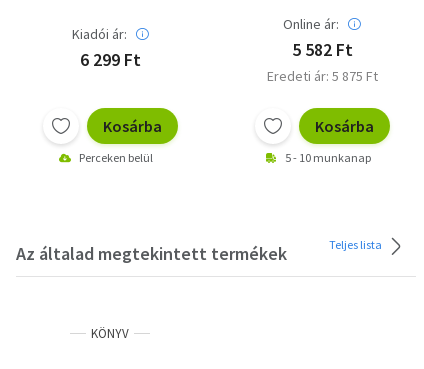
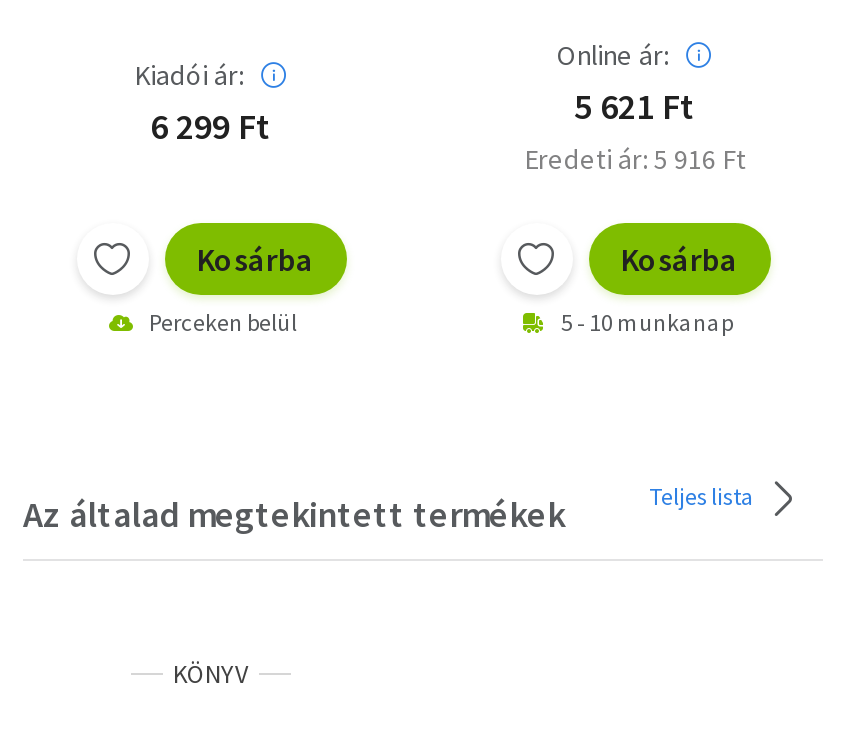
- 5 582 Ft
+ 5 621 Ft

- Eredeti ár: 5 875 Ft
+ Eredeti ár: 5 916 Ft
